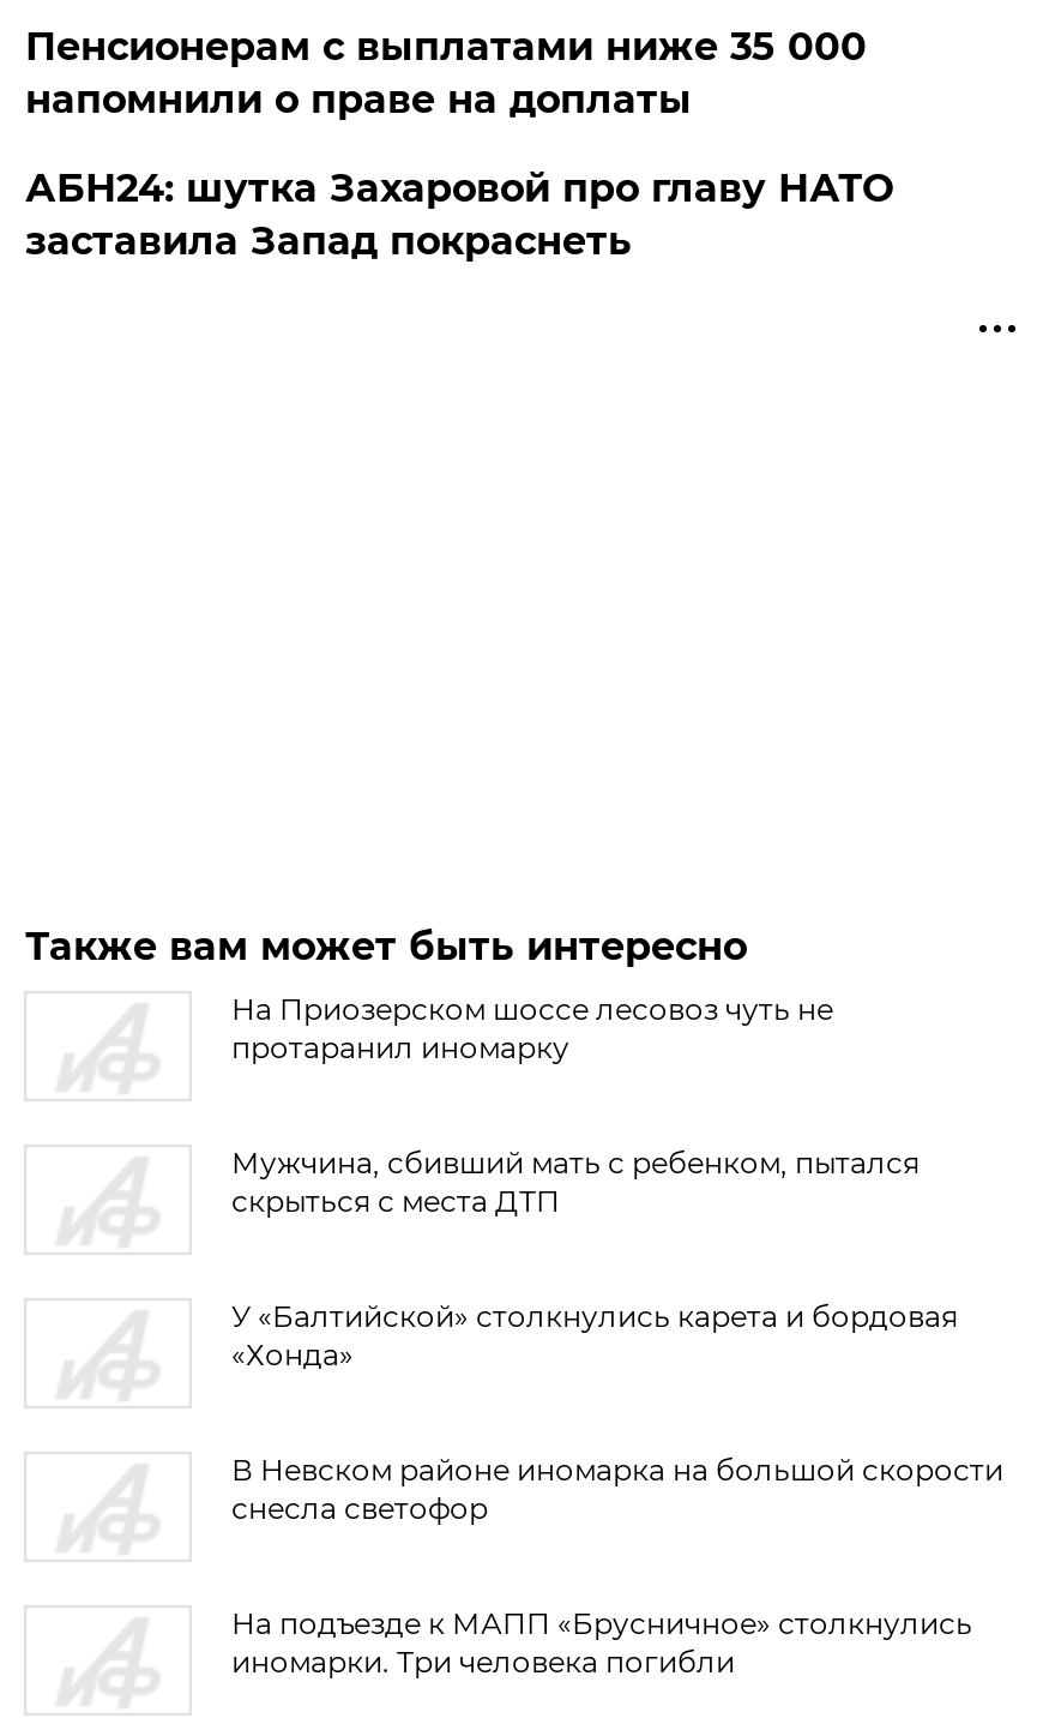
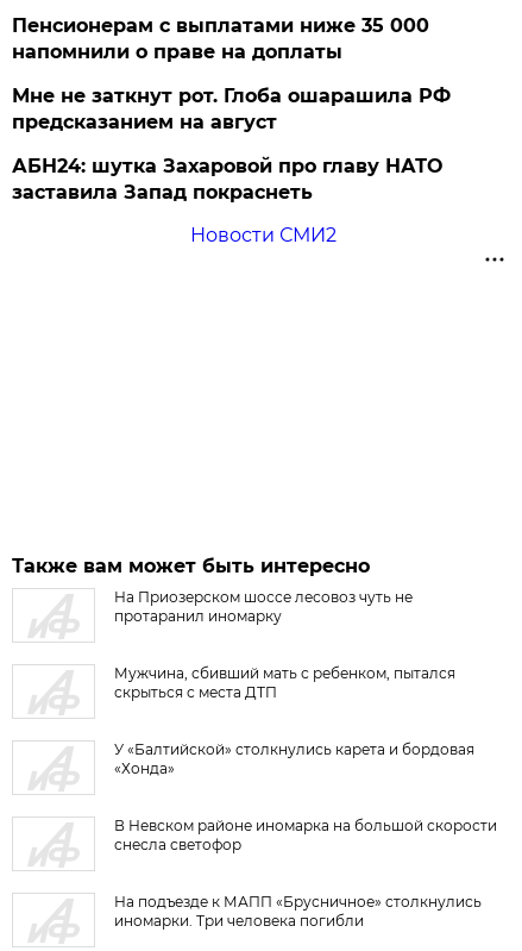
+ Мне не заткнут рот. Глоба ошарашила РФ
+ предсказанием на август

+ Новости СМИ2
